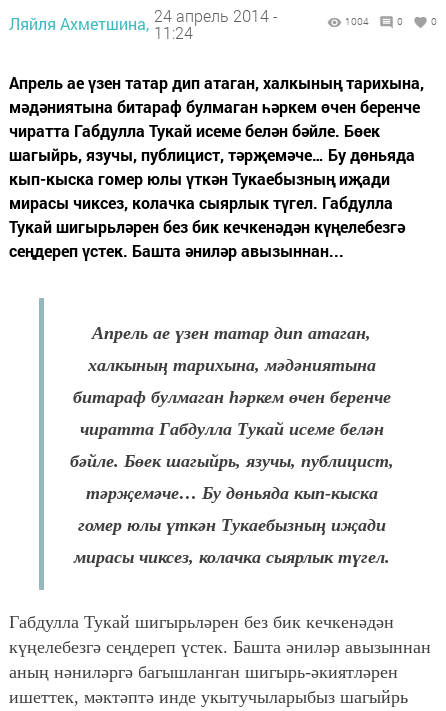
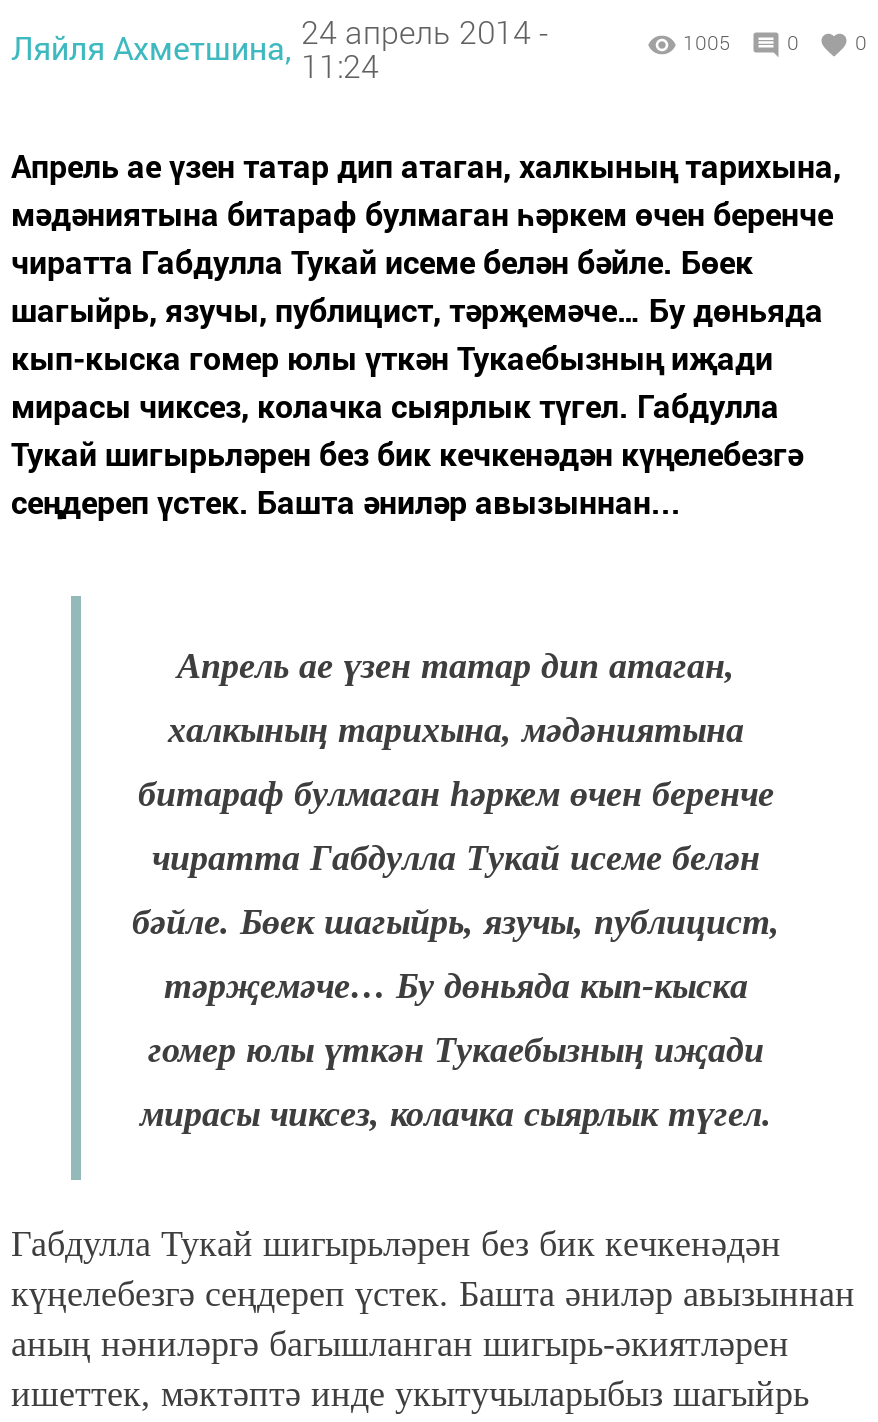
- 1004
+ 1005
